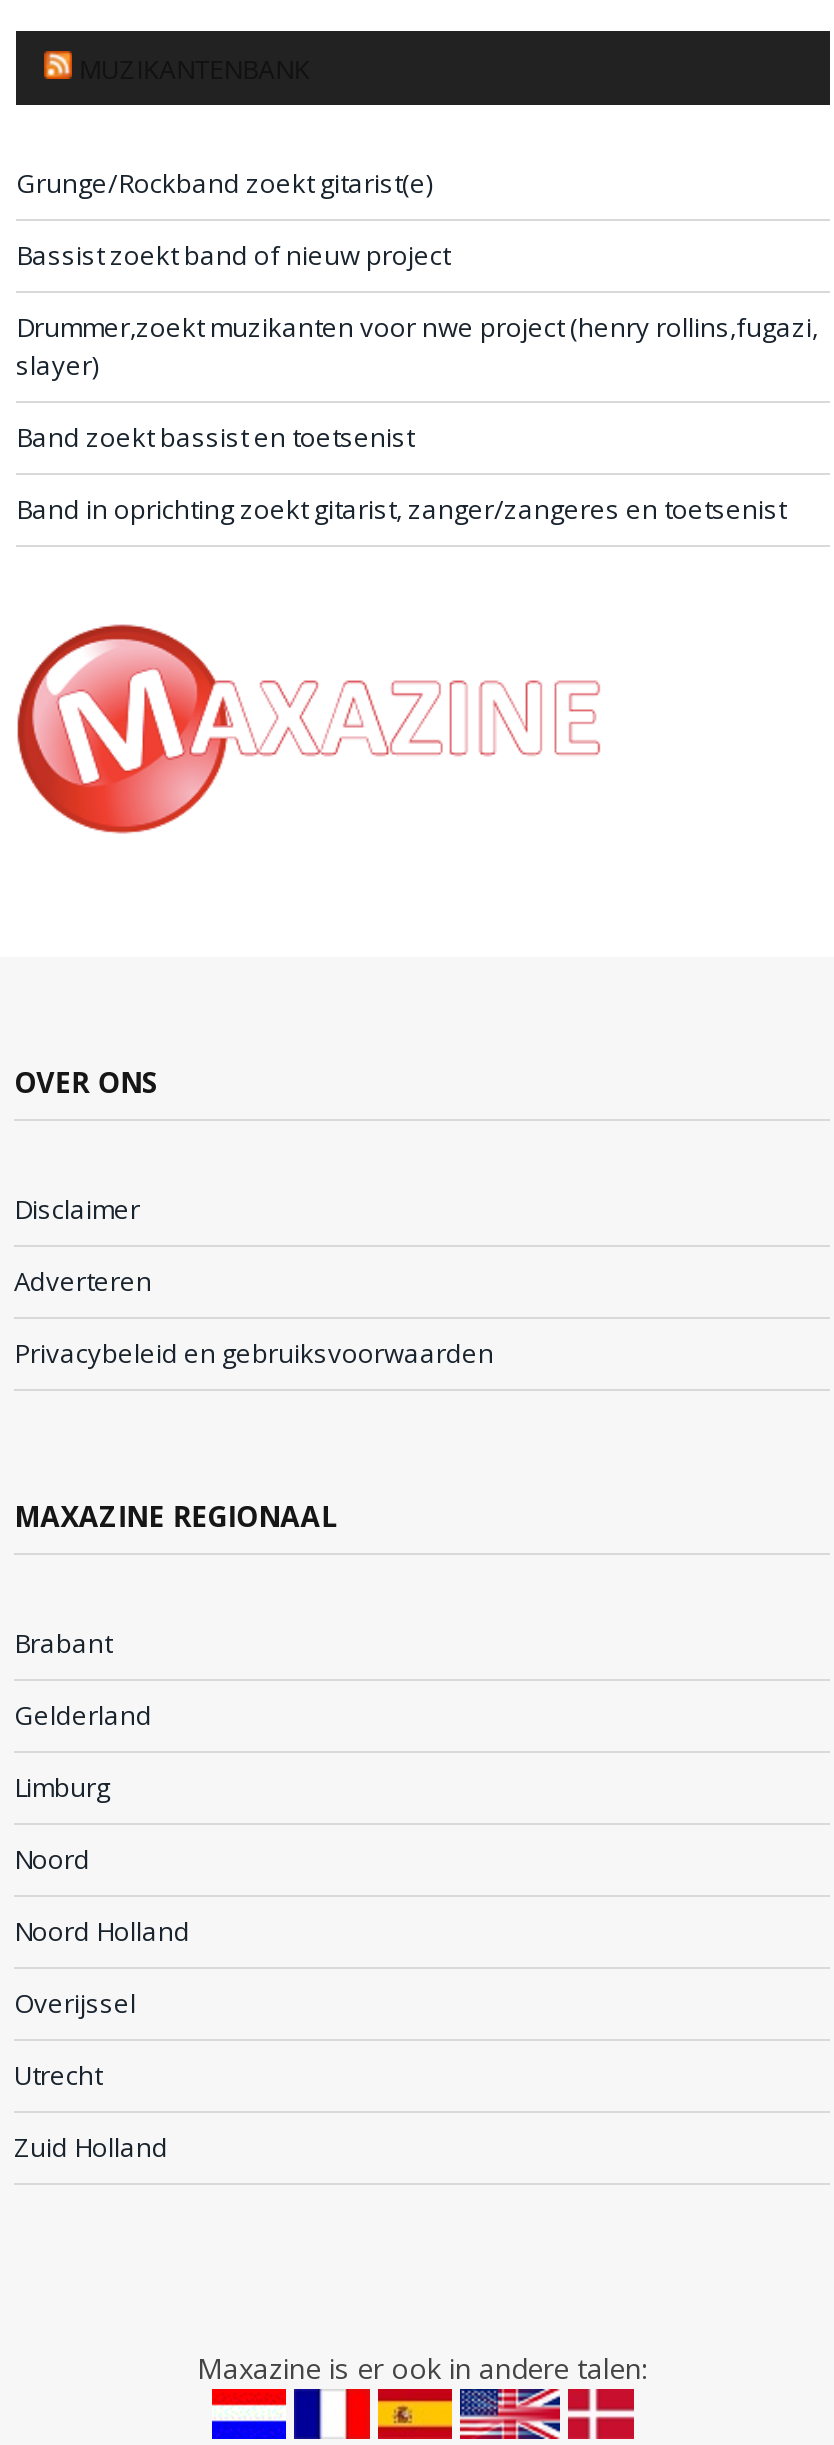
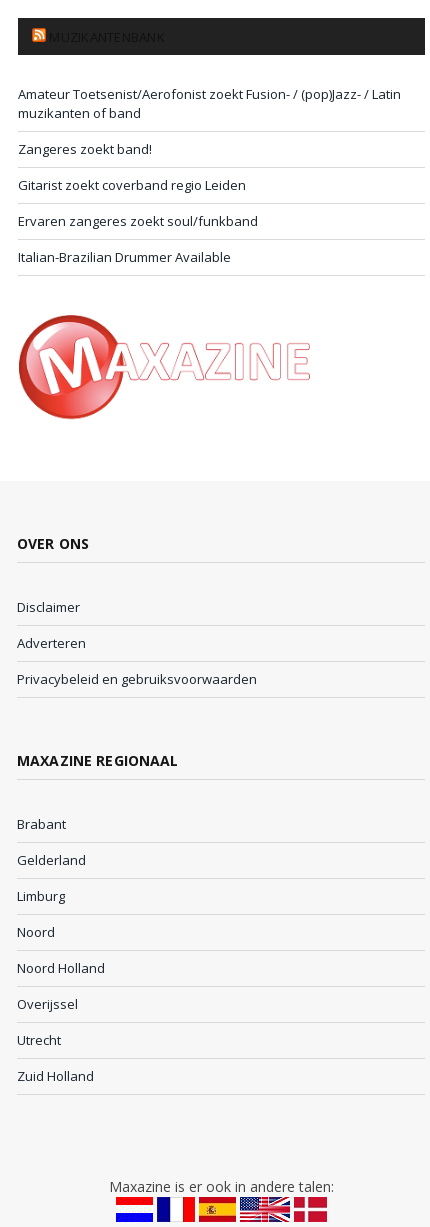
- Grunge/Rockband zoekt gitarist(e)
+ Amateur Toetsenist/Aerofonist zoekt Fusion- / (pop)Jazz- / Latin
+ muzikanten of band

- Bassist zoekt band of nieuw project
+ Zangeres zoekt band!

- Drummer,zoekt muzikanten voor nwe project (henry rollins,fugazi,
- slayer)
+ Gitarist zoekt coverband regio Leiden

- Band zoekt bassist en toetsenist
+ Ervaren zangeres zoekt soul/funkband

- Band in oprichting zoekt gitarist, zanger/zangeres en toetsenist
+ Italian-Brazilian Drummer Available
